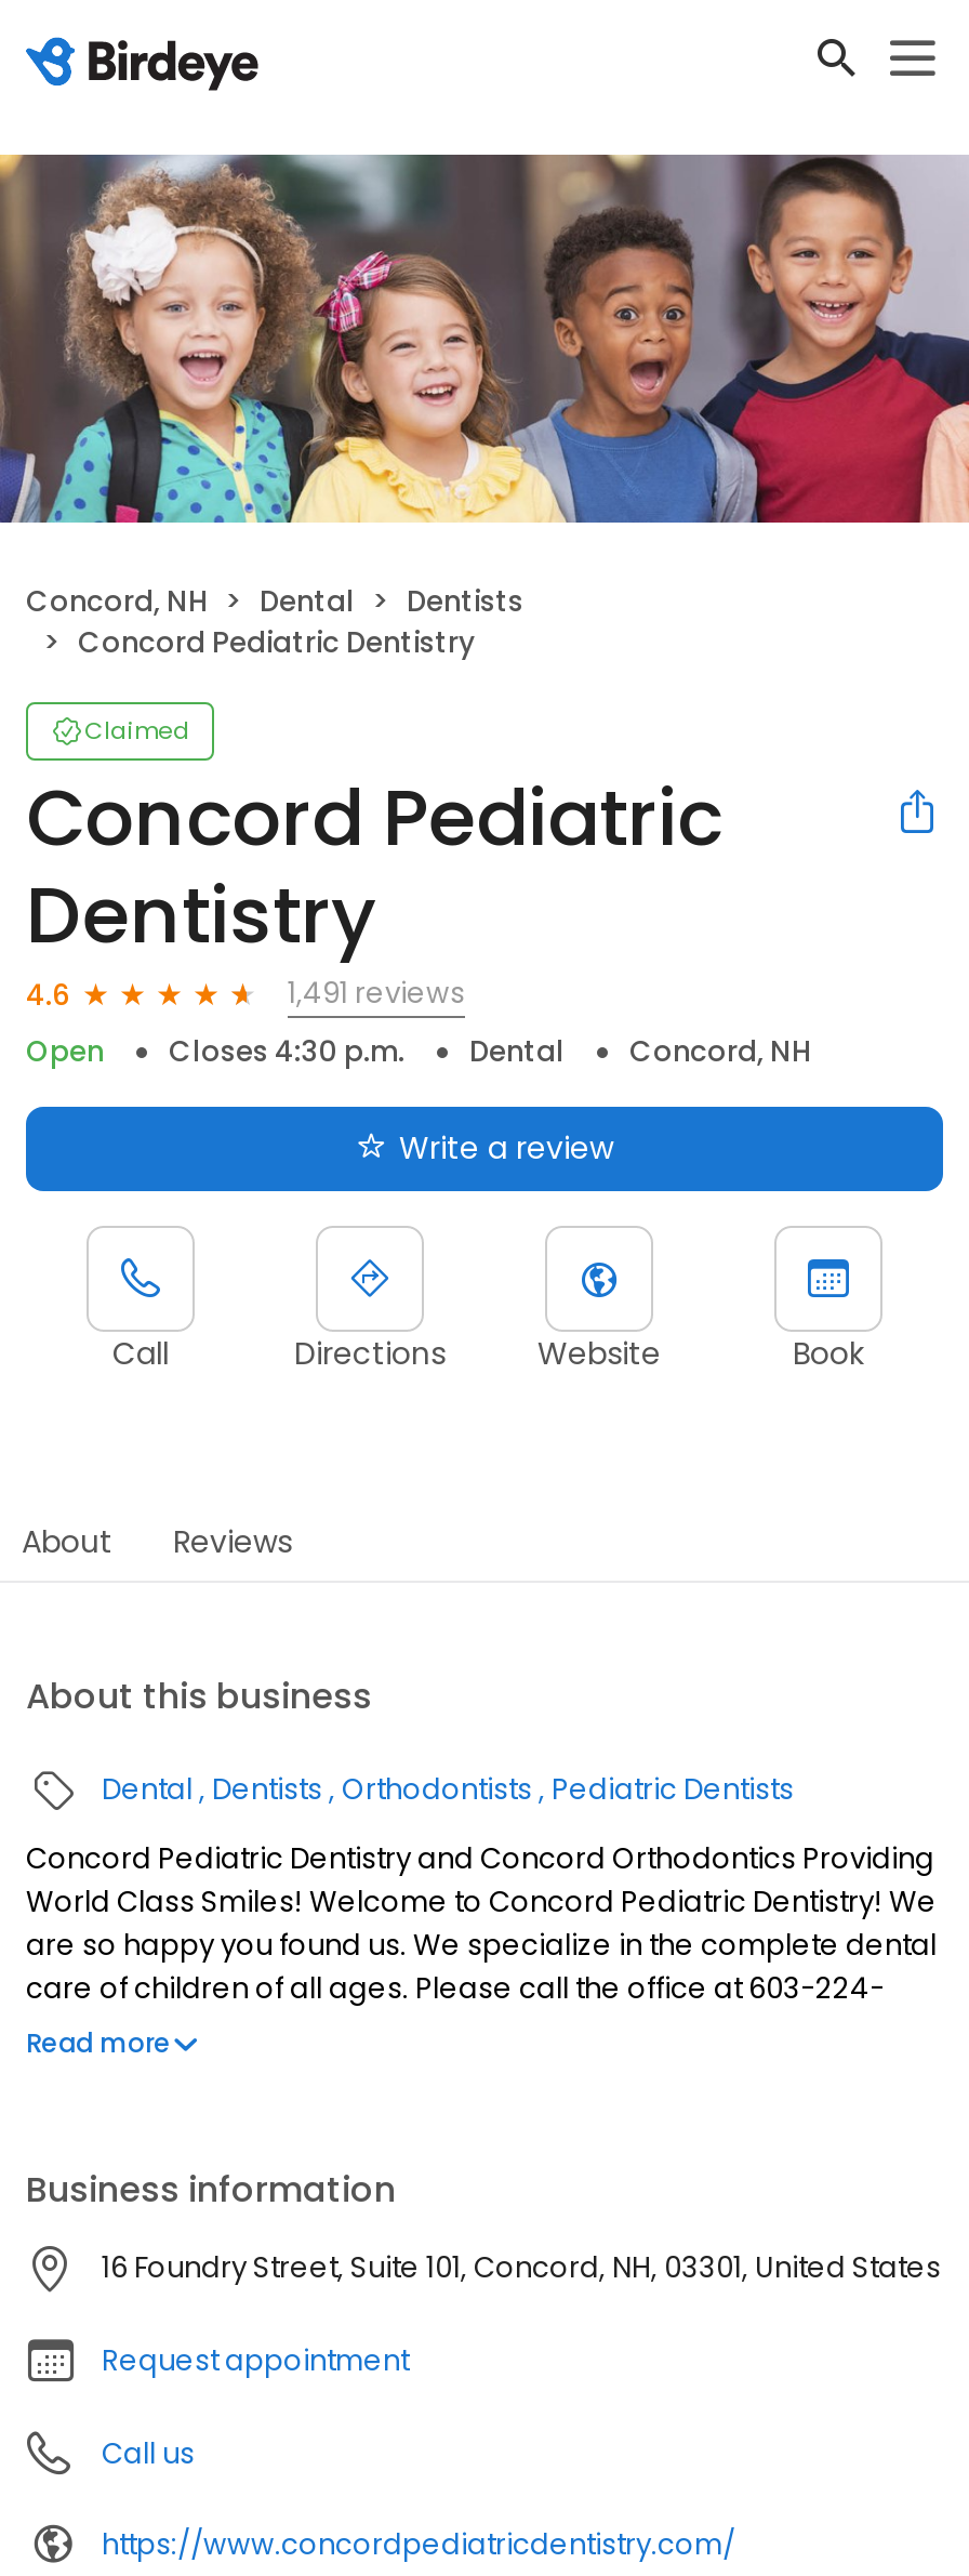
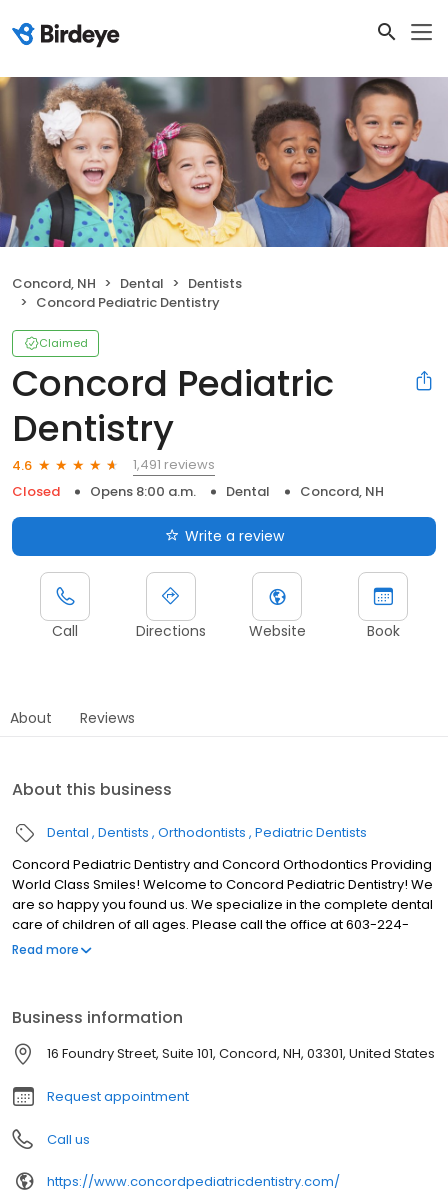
- Open
- Closes 4:30 p.m.
+ Closed
+ Opens 8:00 a.m.
